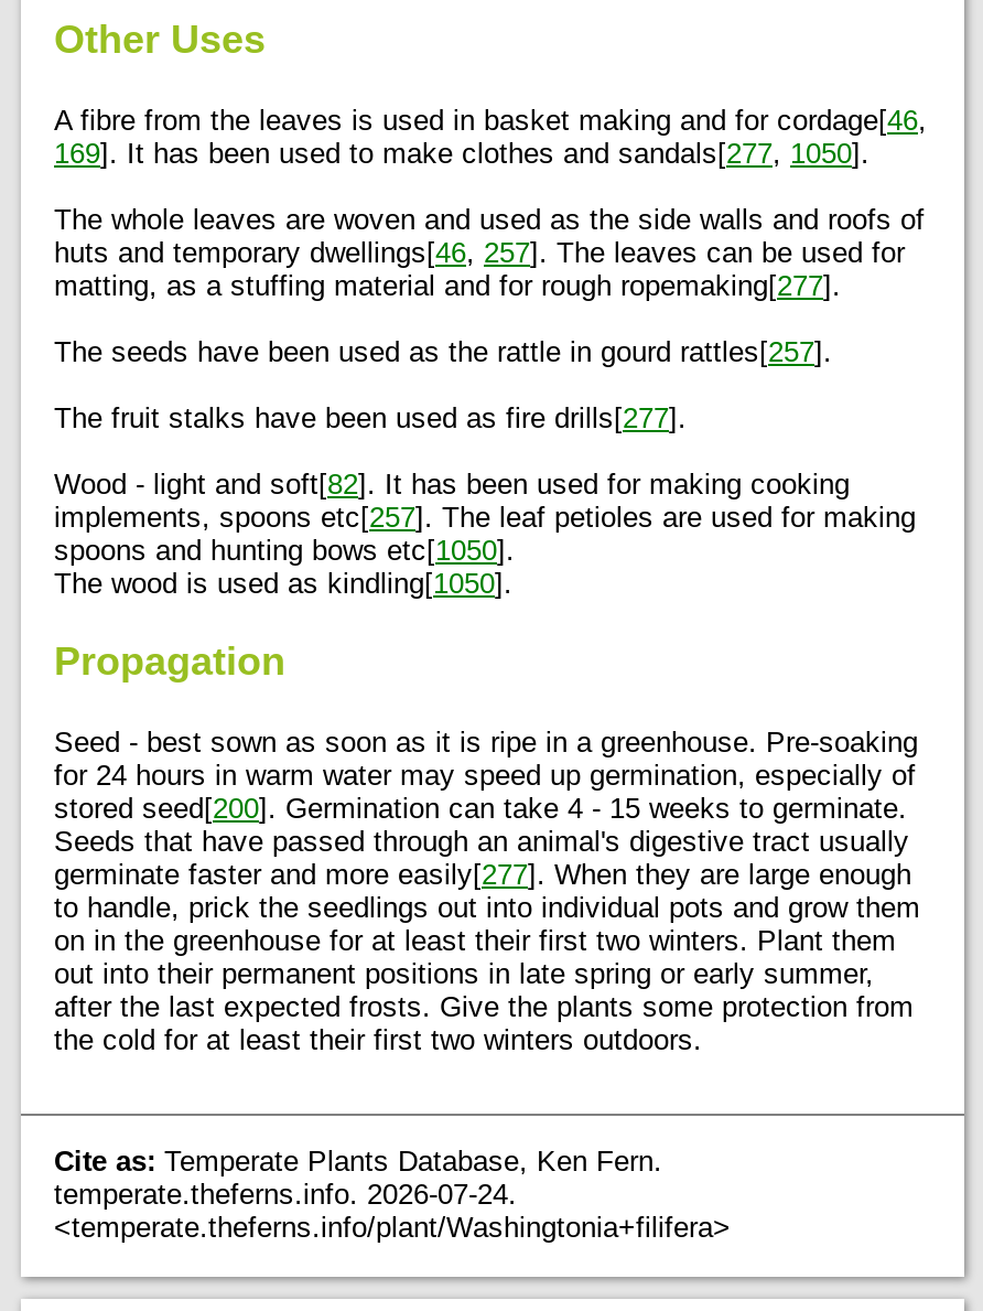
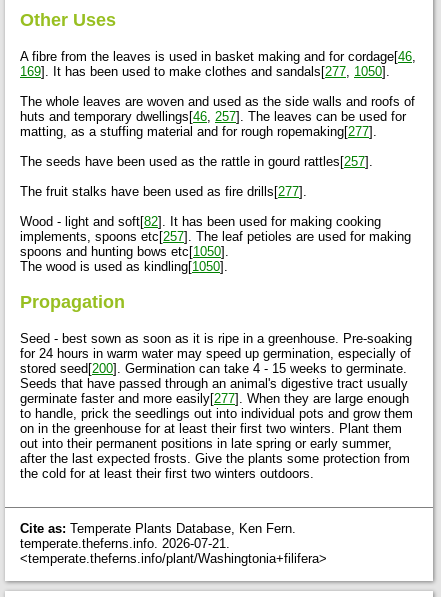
- temperate.theferns.info. 2026-07-24.
+ temperate.theferns.info. 2026-07-21.
